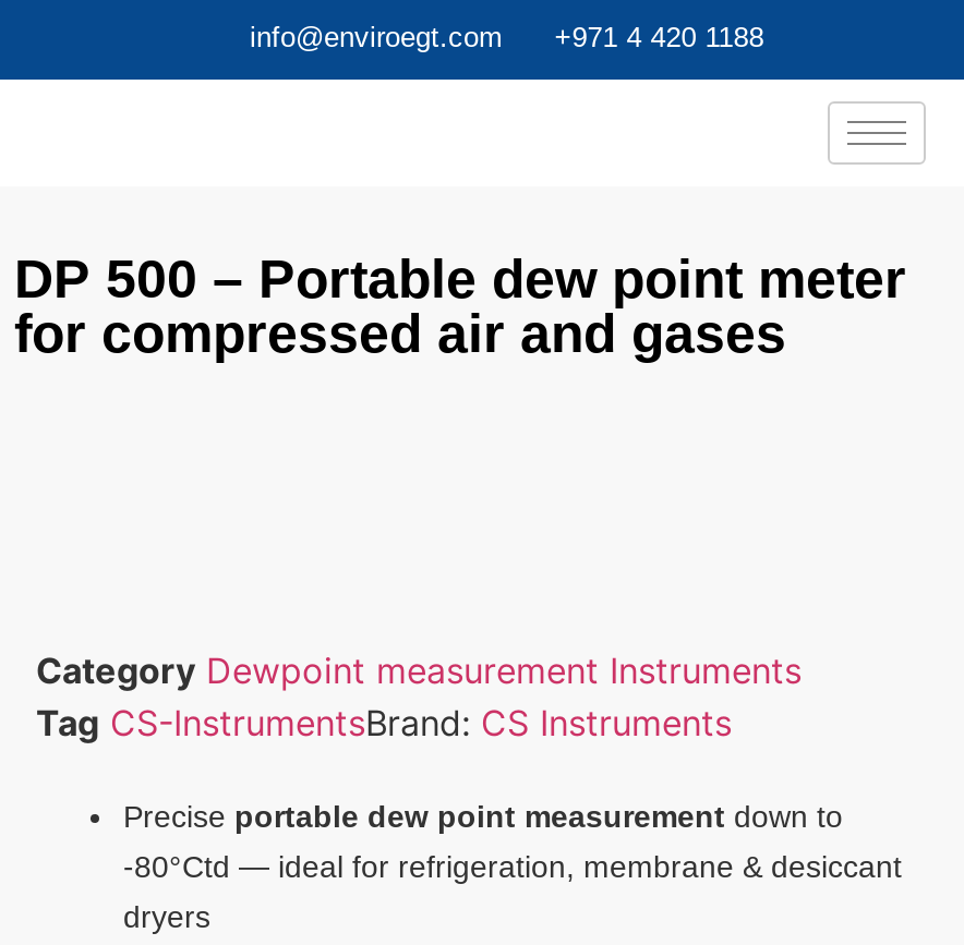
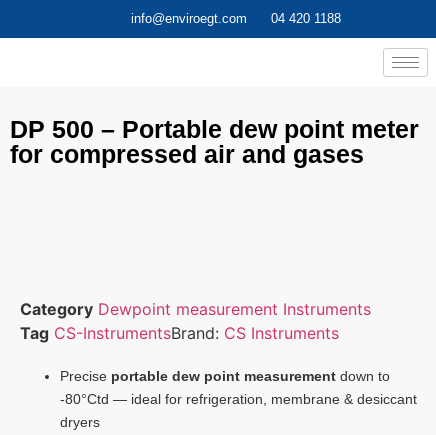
- info@enviroegt.com +971 4 420 1188
+ info@enviroegt.com 04 420 1188
